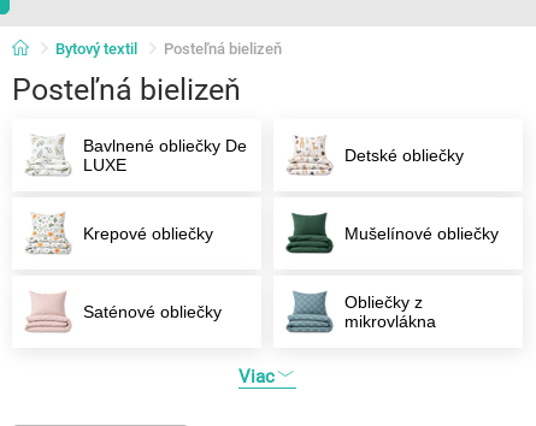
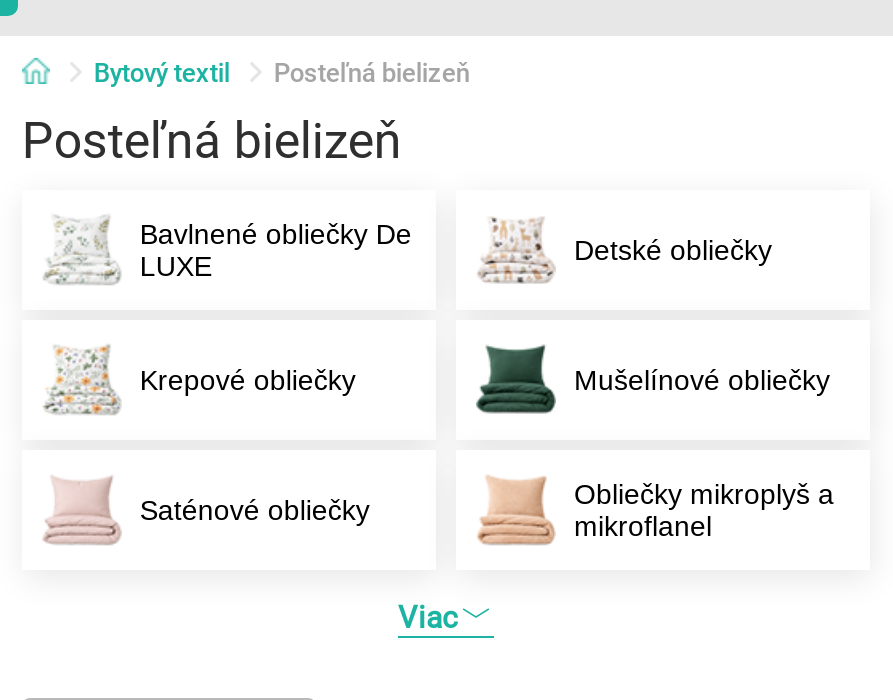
- [image]
- Obliečky z
- mikrovlákna
+ [image]
+ Obliečky mikroplyš a
+ mikroflanel
